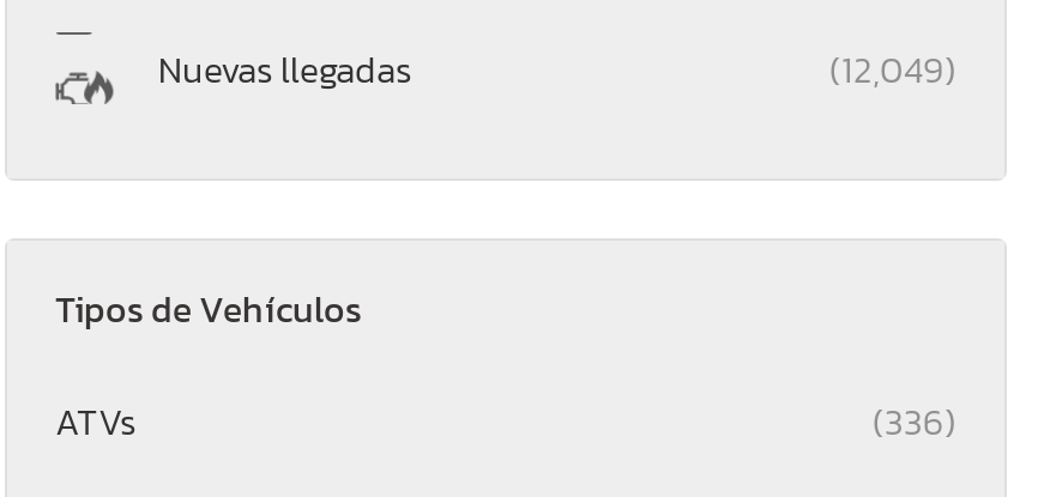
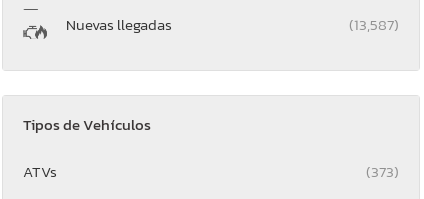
- (12,049)
+ (13,587)

- (336)
+ (373)
